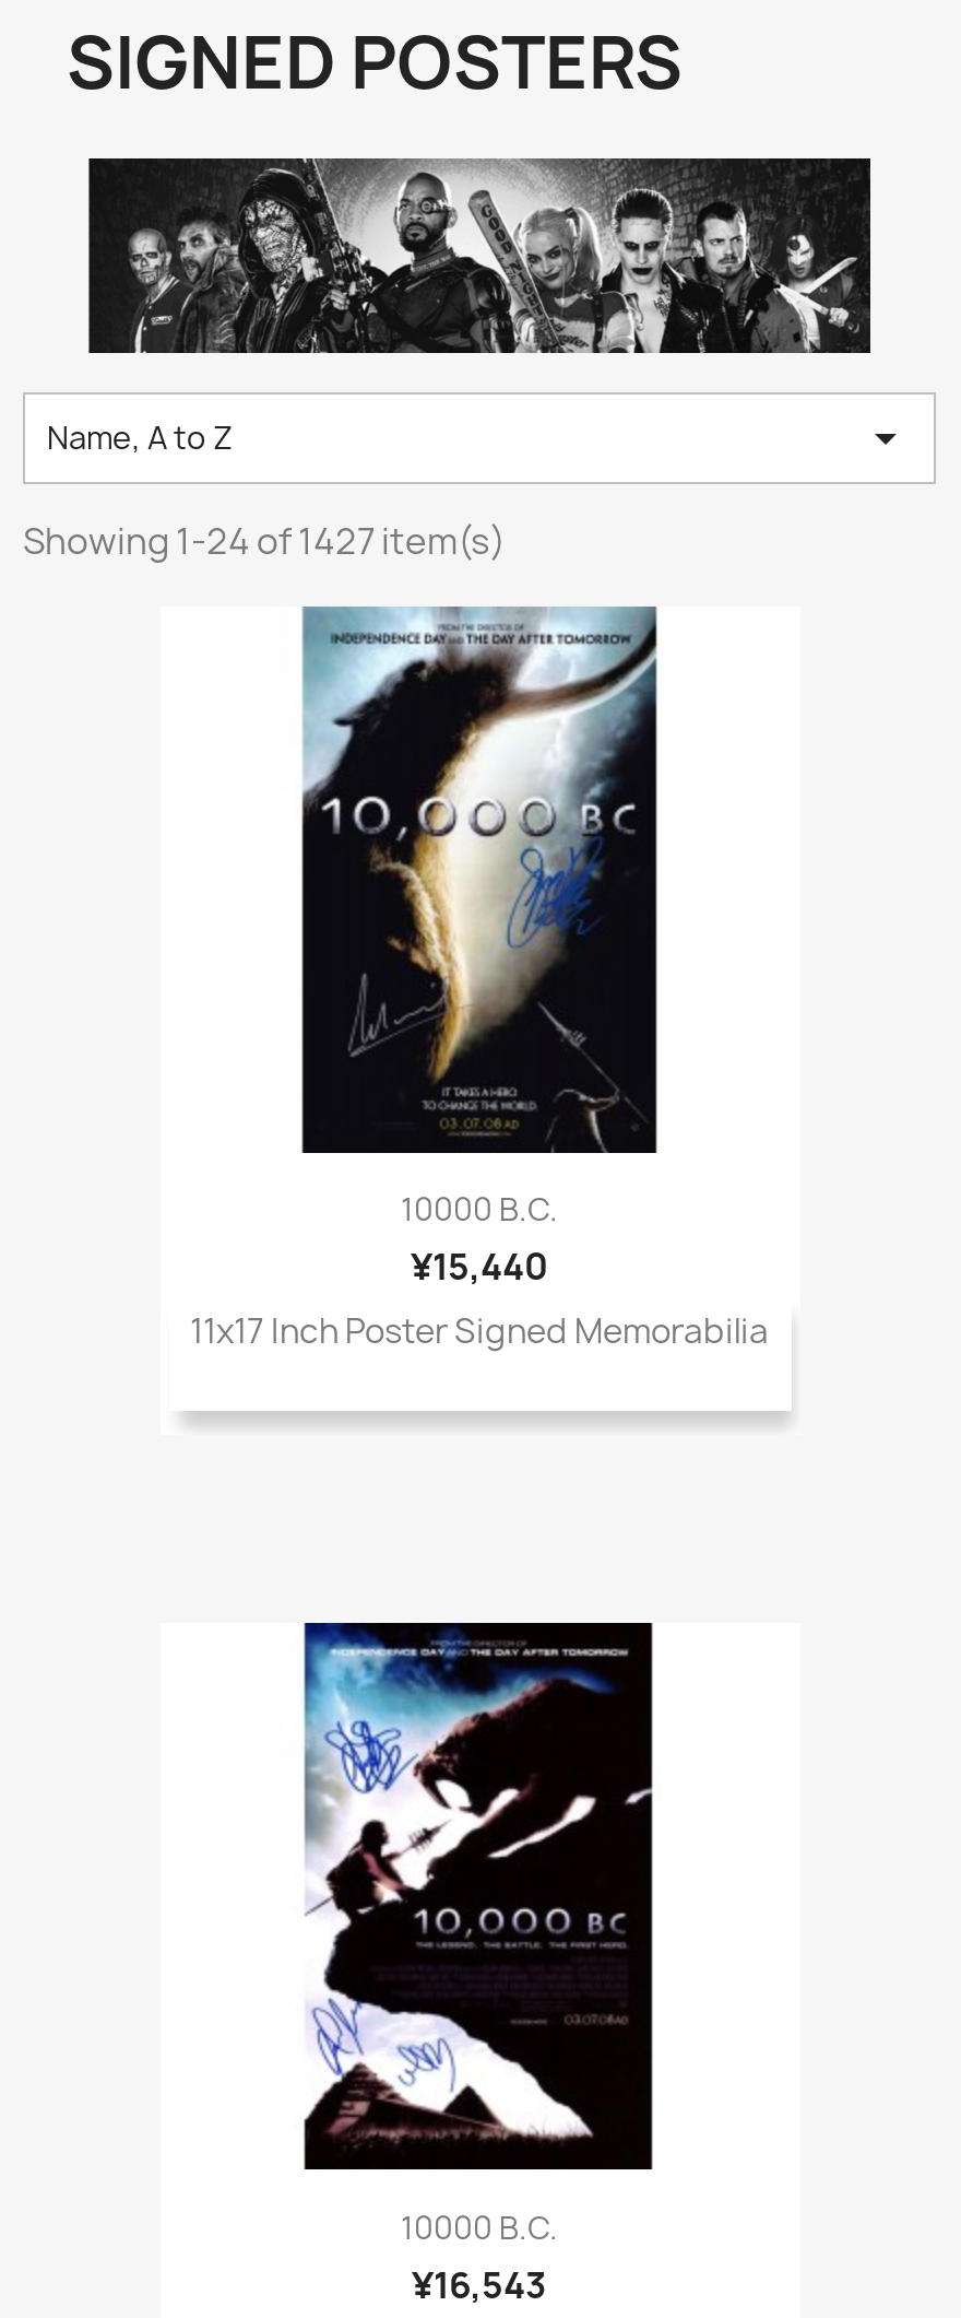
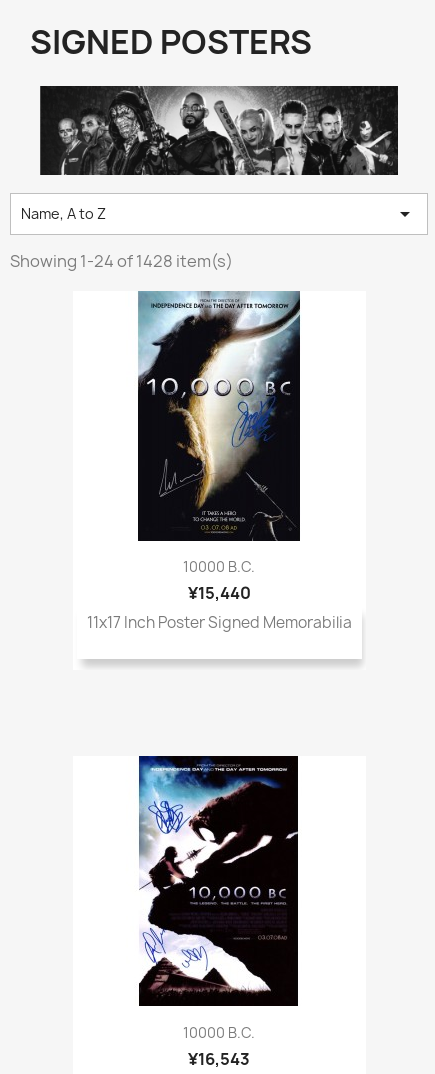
- Showing 1-24 of 1427 item(s)
+ Showing 1-24 of 1428 item(s)
